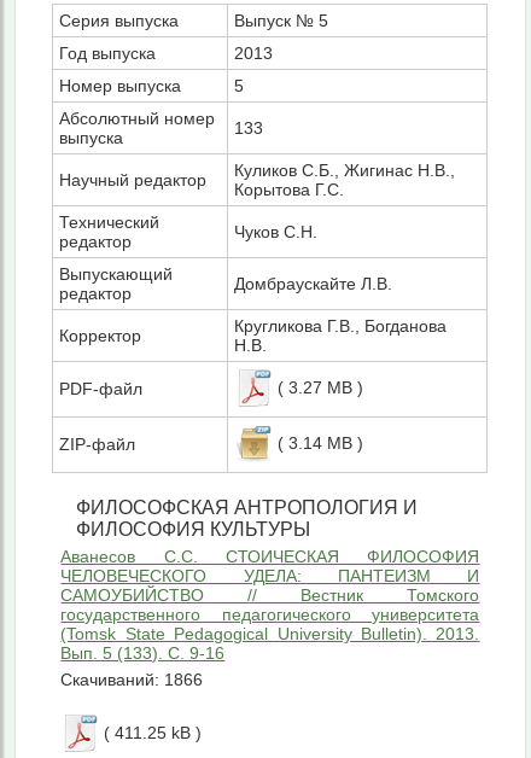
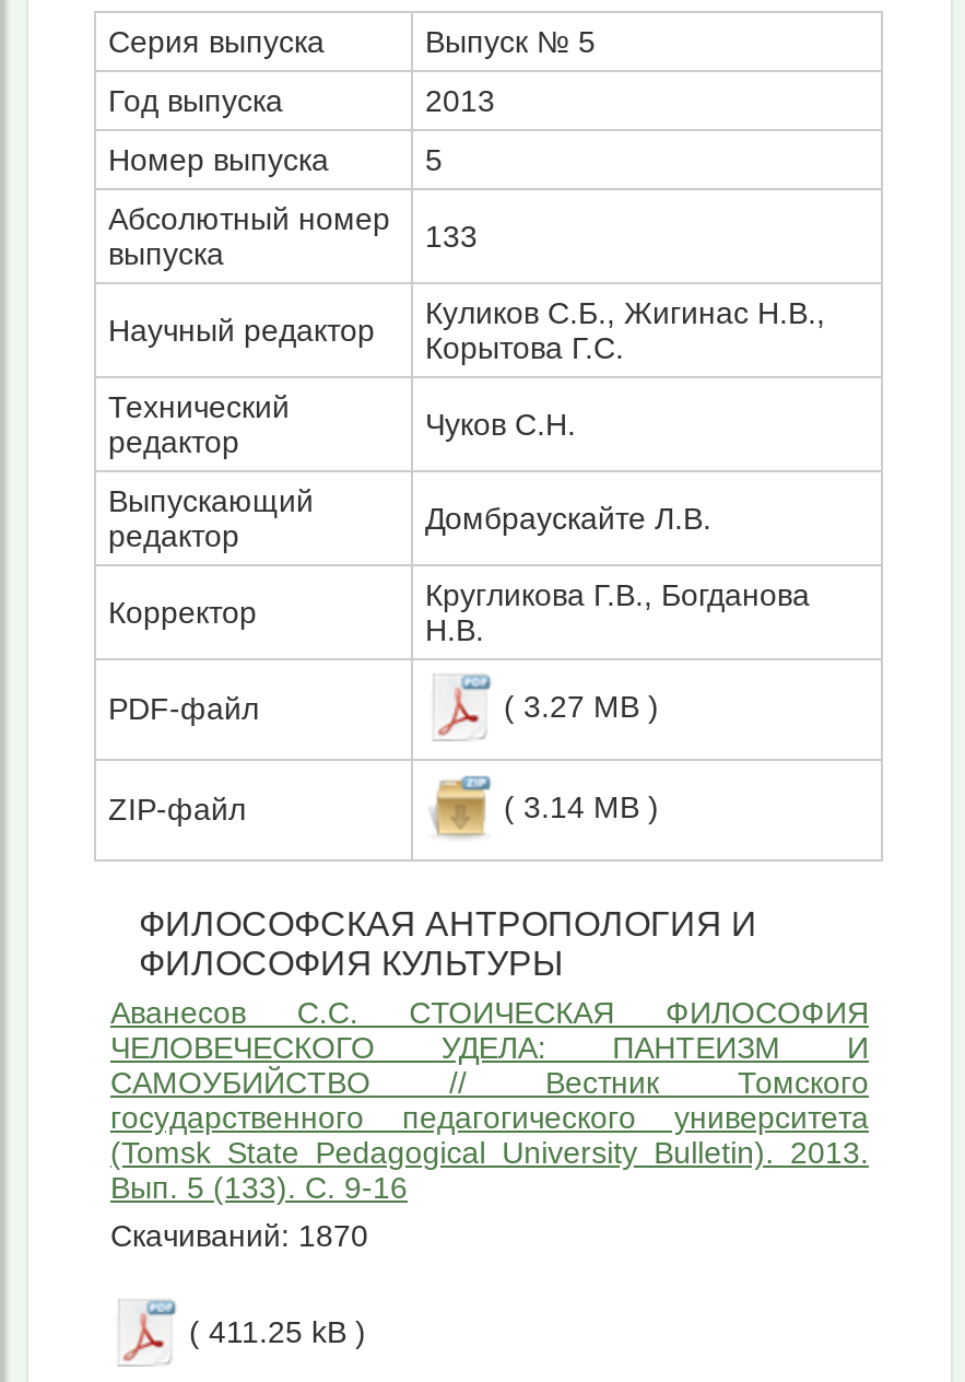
- Скачиваний: 1866
+ Скачиваний: 1870
